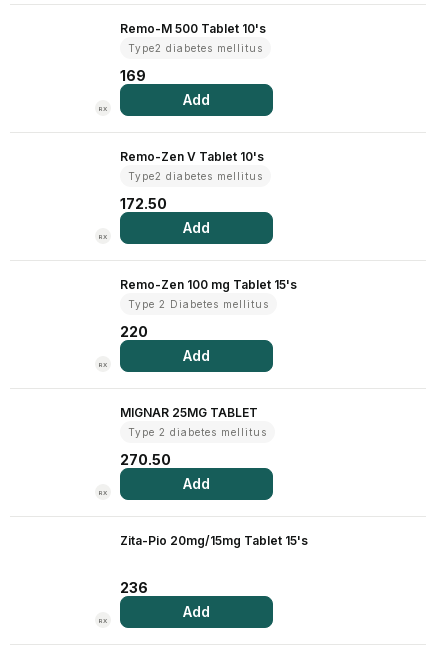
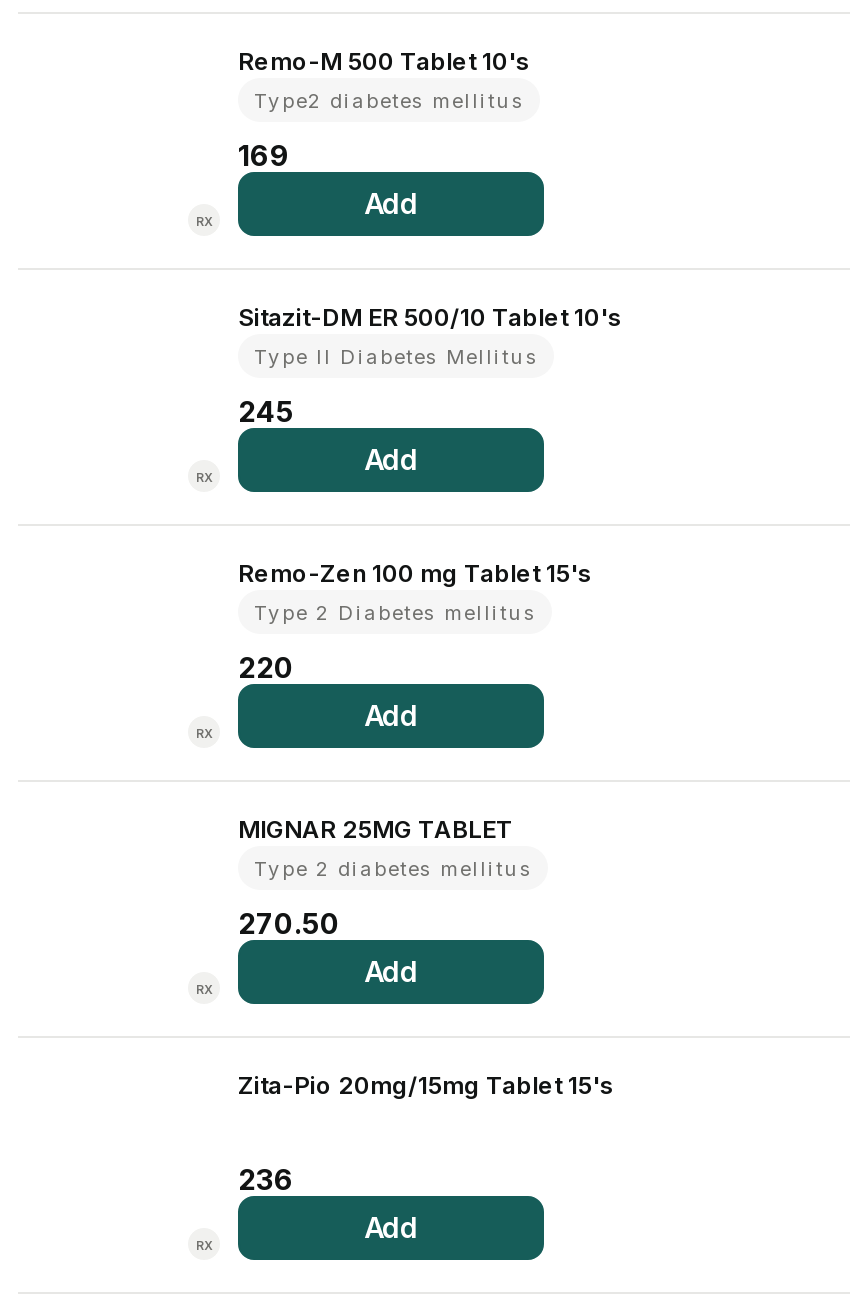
- Remo-Zen V Tablet 10's
- Type2 diabetes mellitus
+ Sitazit-DM ER 500/10 Tablet 10's
+ Type II Diabetes Mellitus

- 172.50
+ 245
